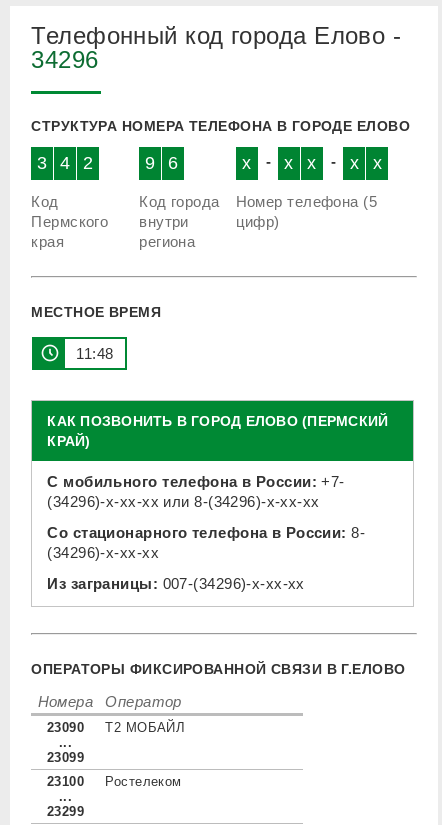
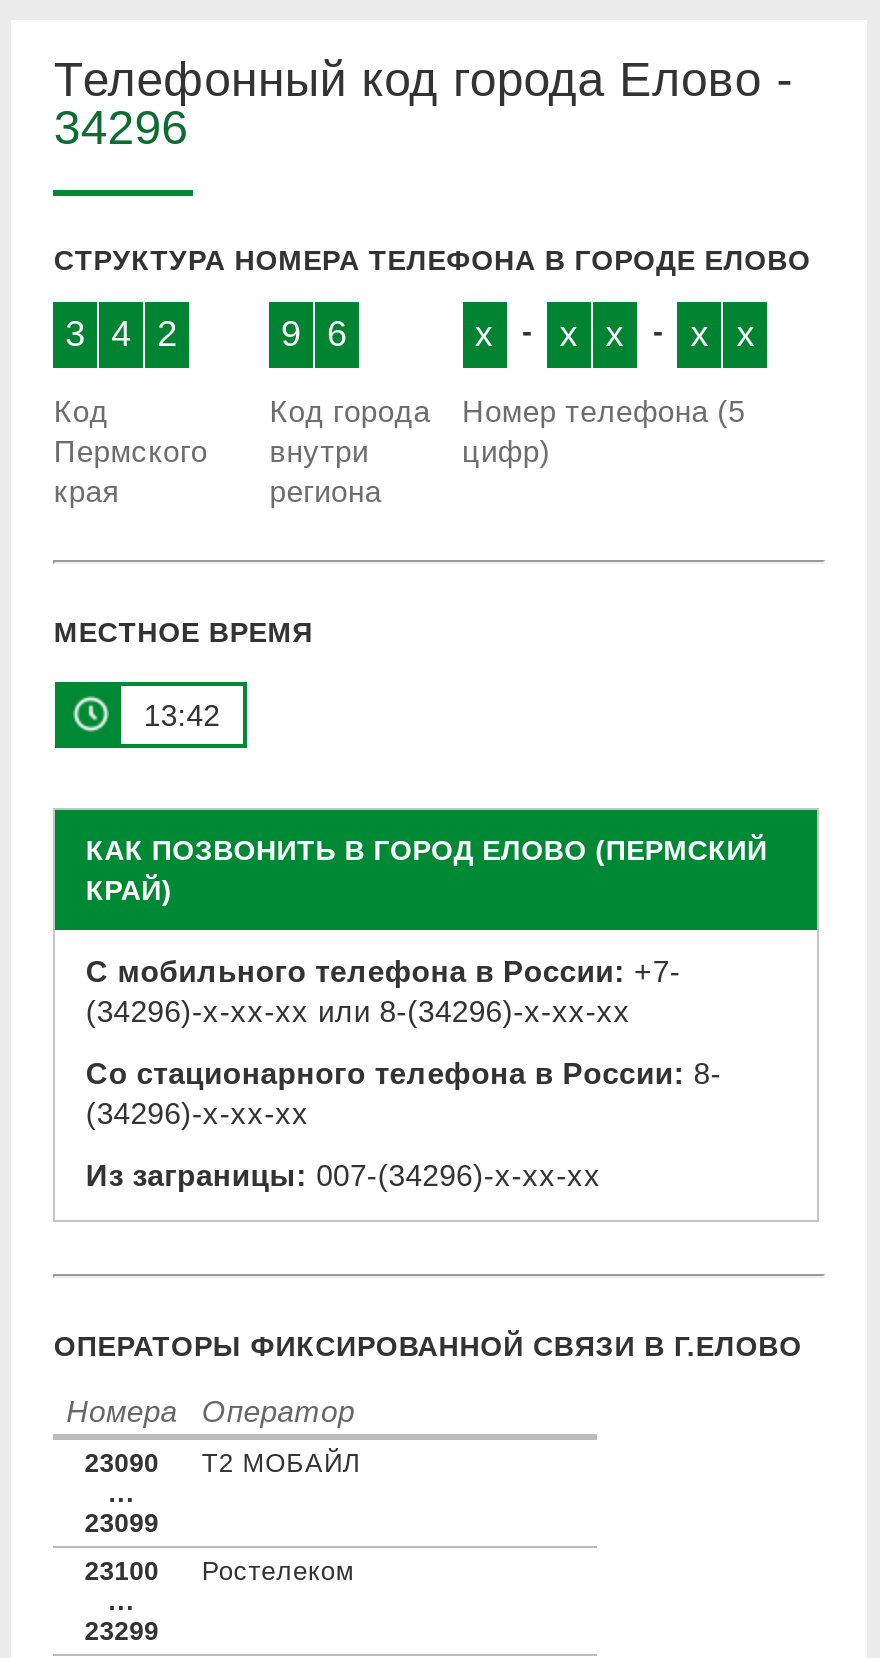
- 11 48
+ 13 42
